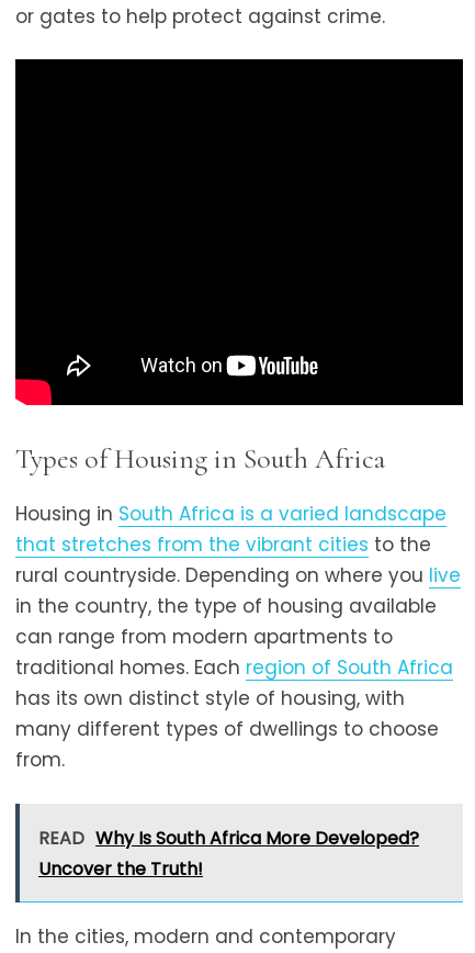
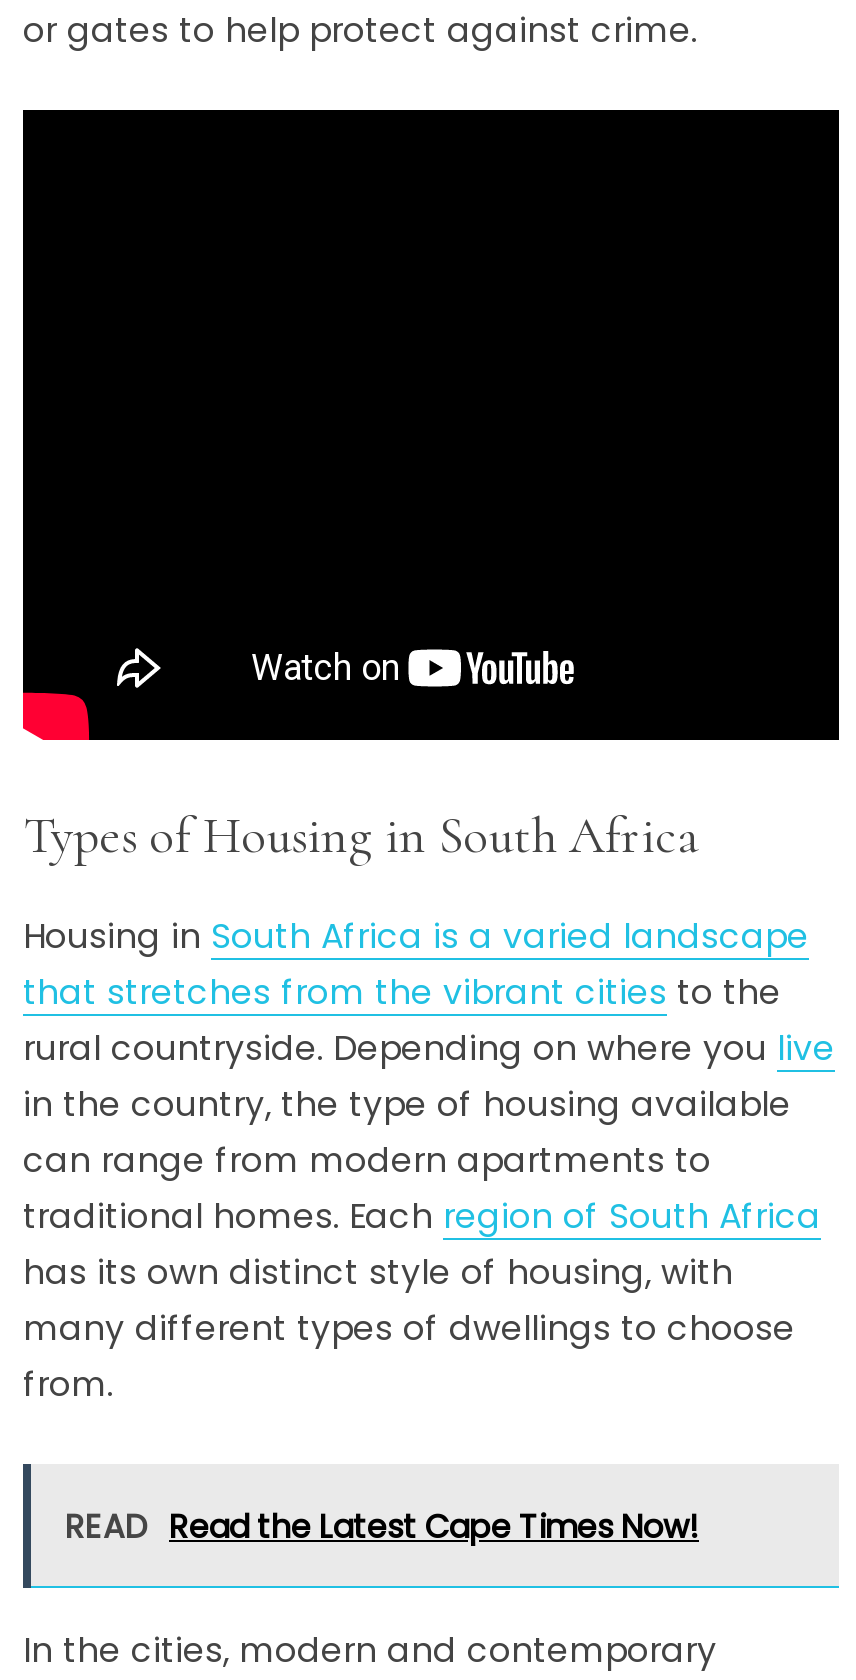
- READ Why Is South Africa More Developed?
- Uncover the Truth!
+ READ Read the Latest Cape Times Now!
